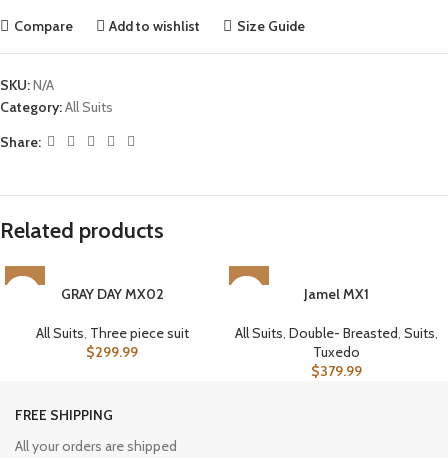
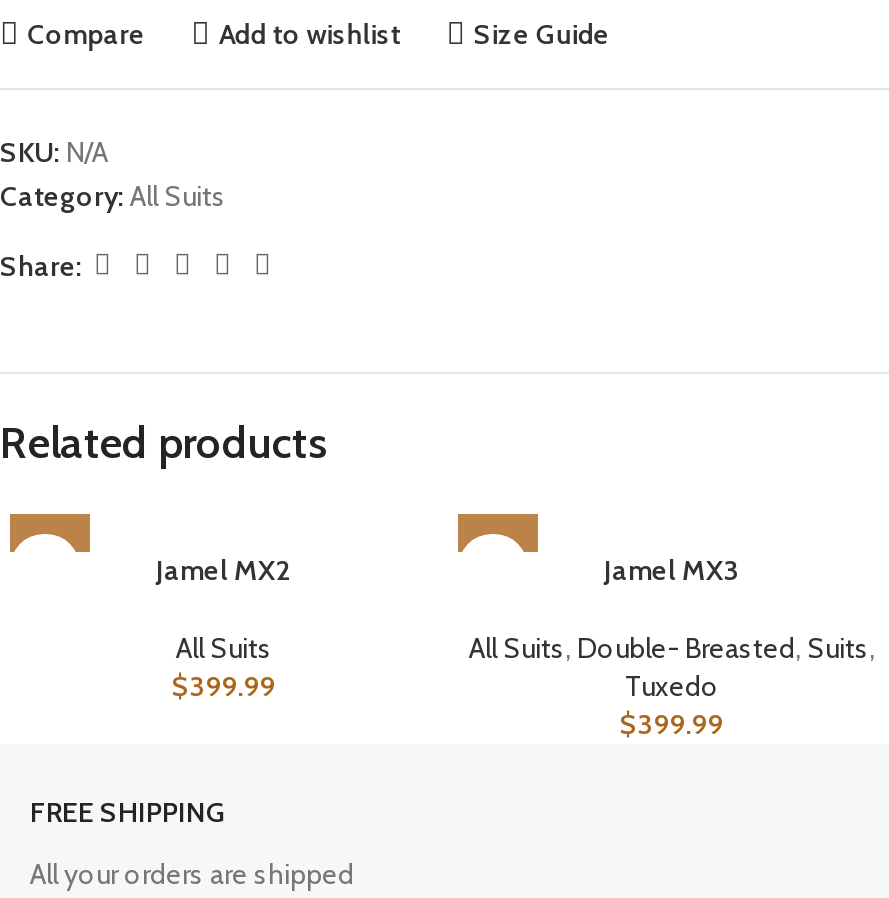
- GRAY DAY MX02
+ Jamel MX2

- Jamel MX1
+ Jamel MX3

- All Suits, Three piece suit
- $299.99
+ All Suits
+ $399.99

- $379.99
+ $399.99
